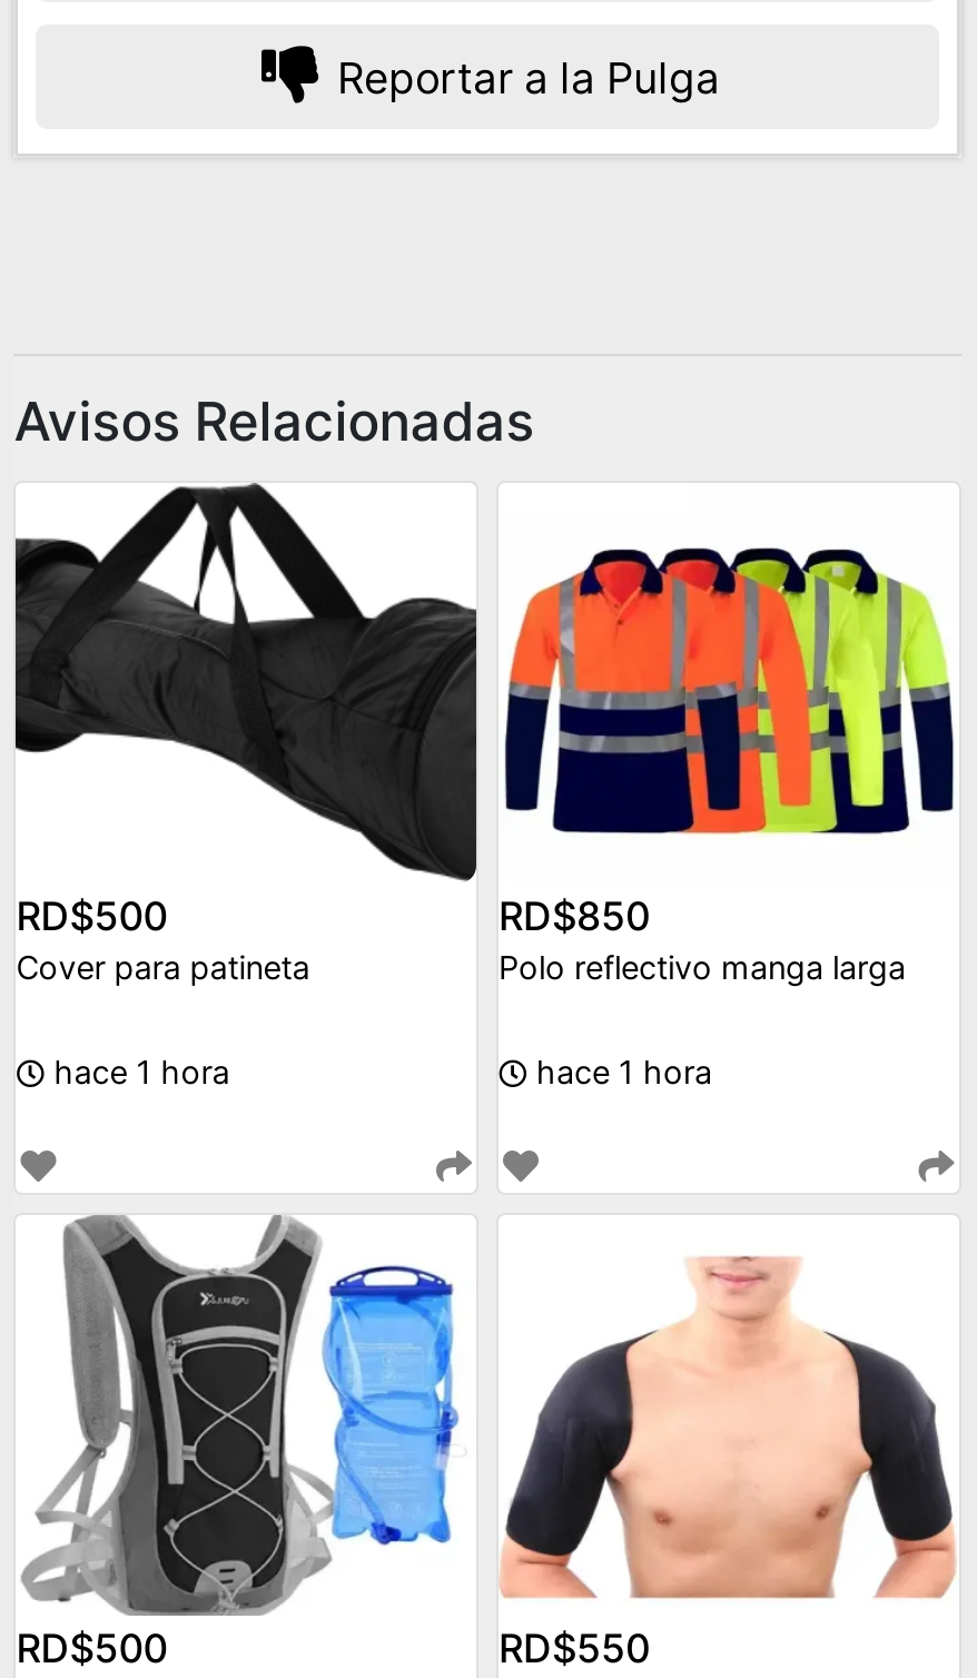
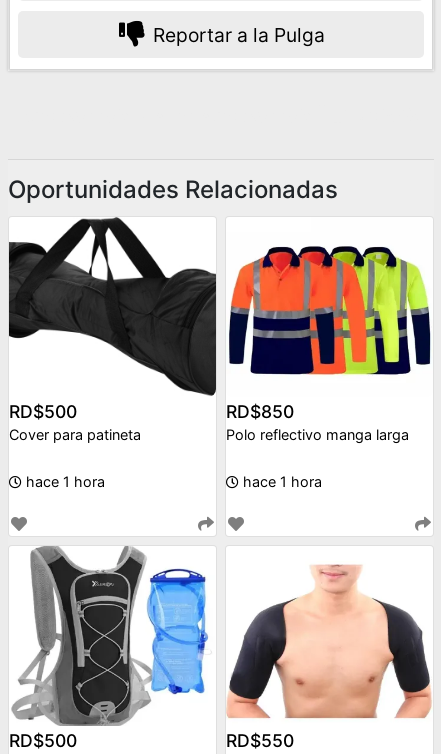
- Avisos Relacionadas
+ Oportunidades Relacionadas
